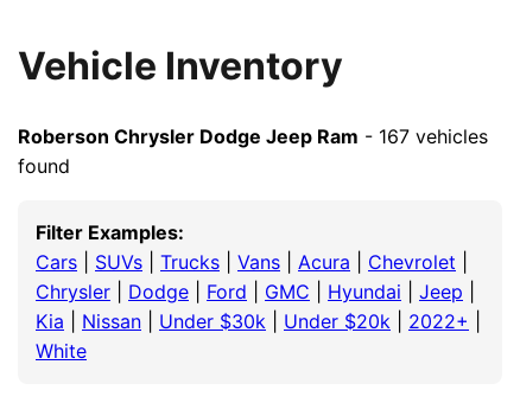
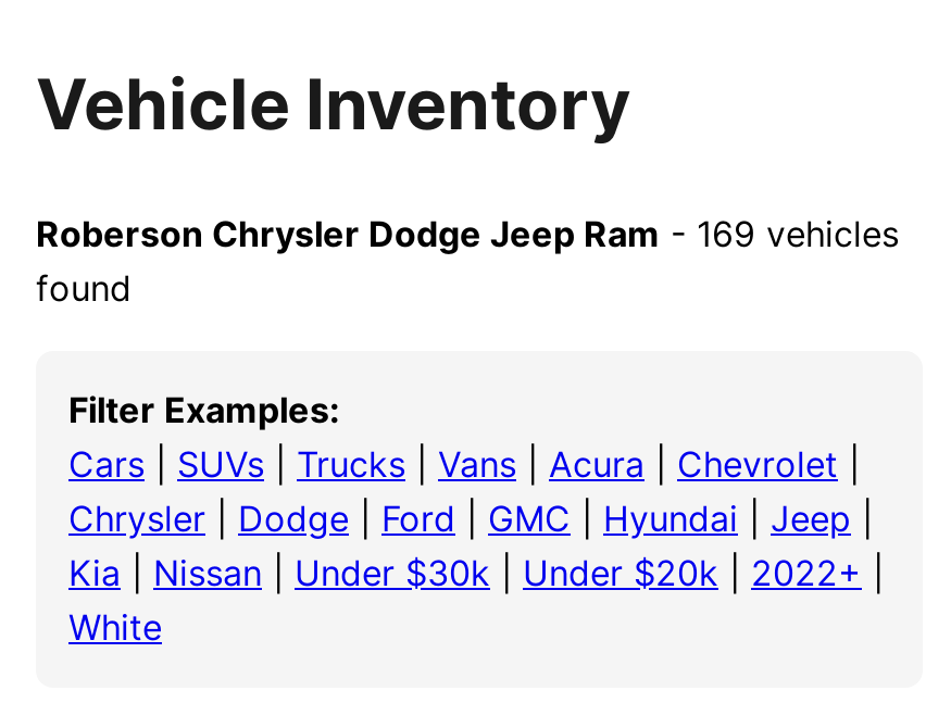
- Roberson Chrysler Dodge Jeep Ram - 167 vehicles
+ Roberson Chrysler Dodge Jeep Ram - 169 vehicles
